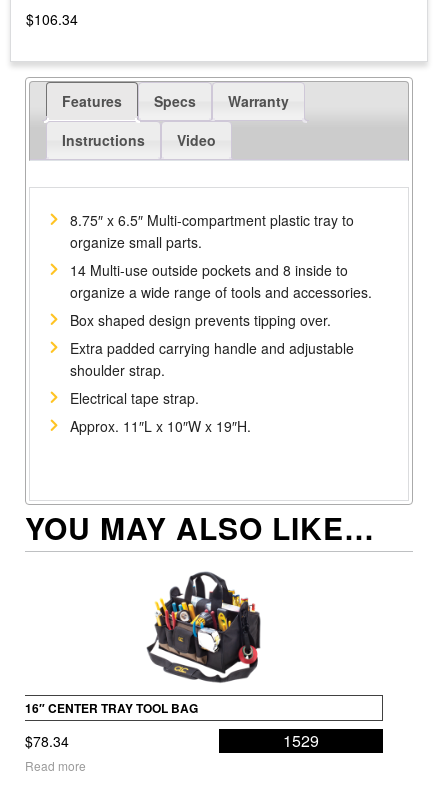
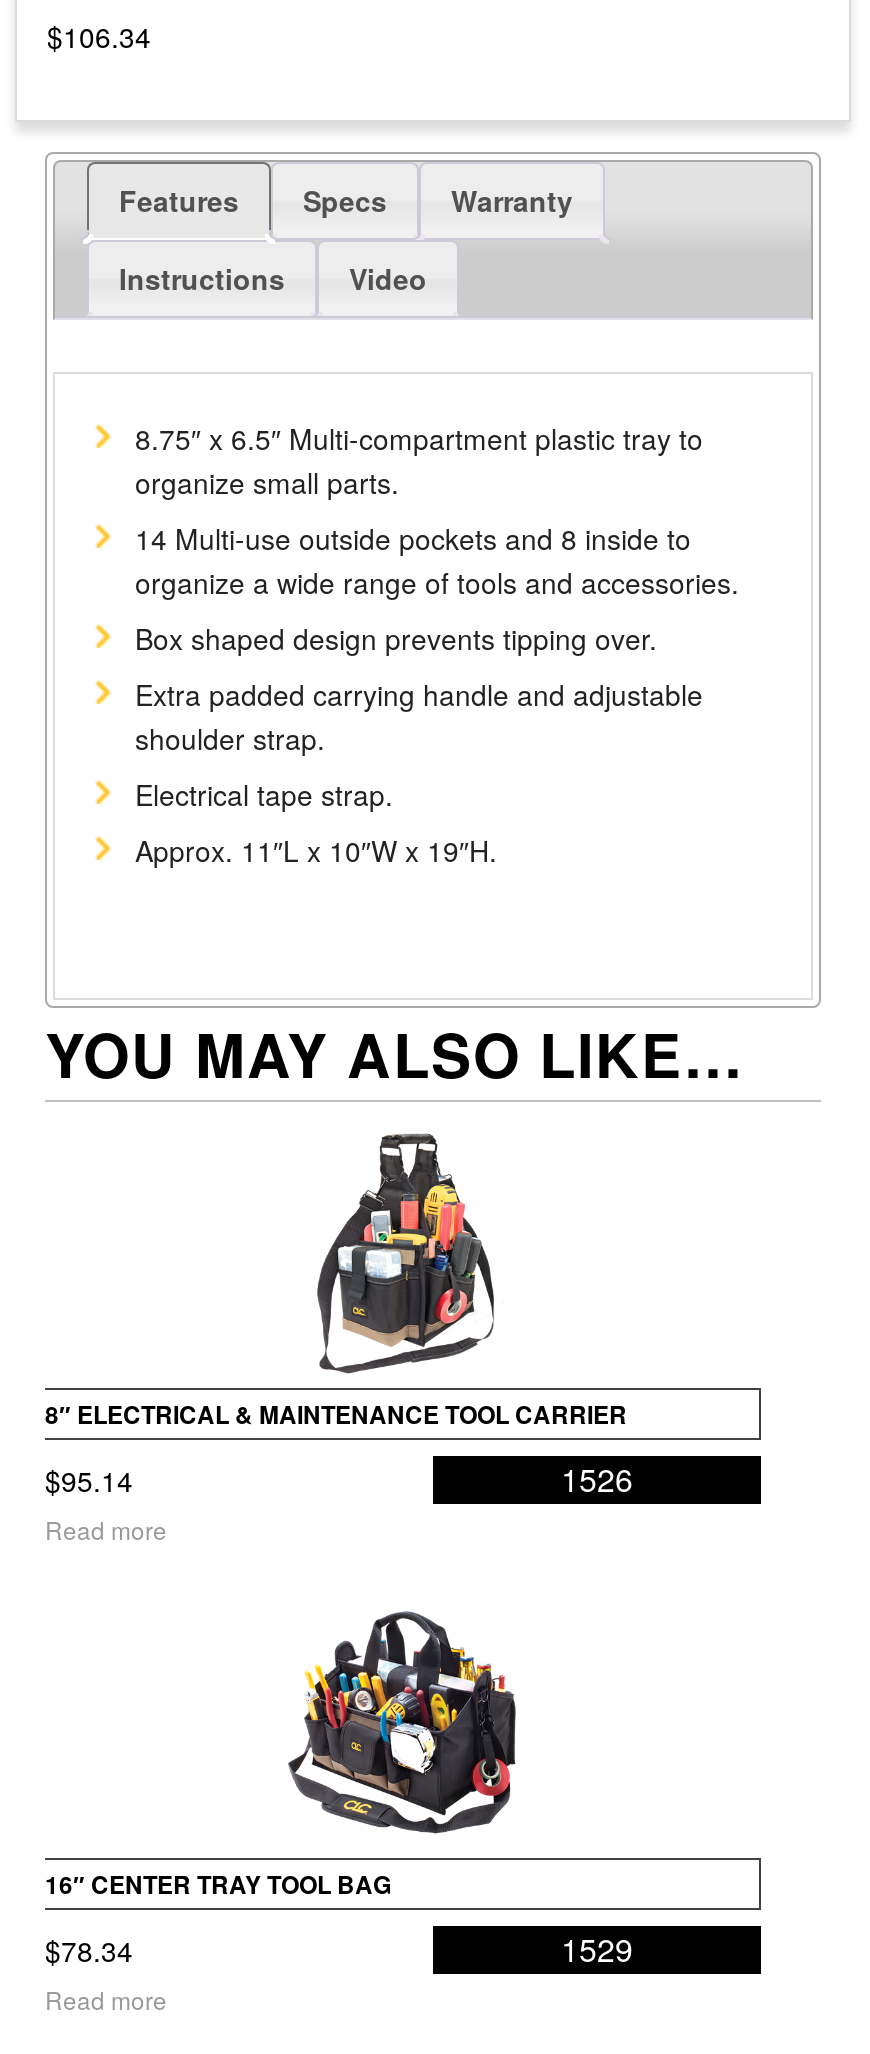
+ [image]
+ 8″ ELECTRICAL & MAINTENANCE TOOL CARRIER
+ $95.14
+ 1526
+ Read more
